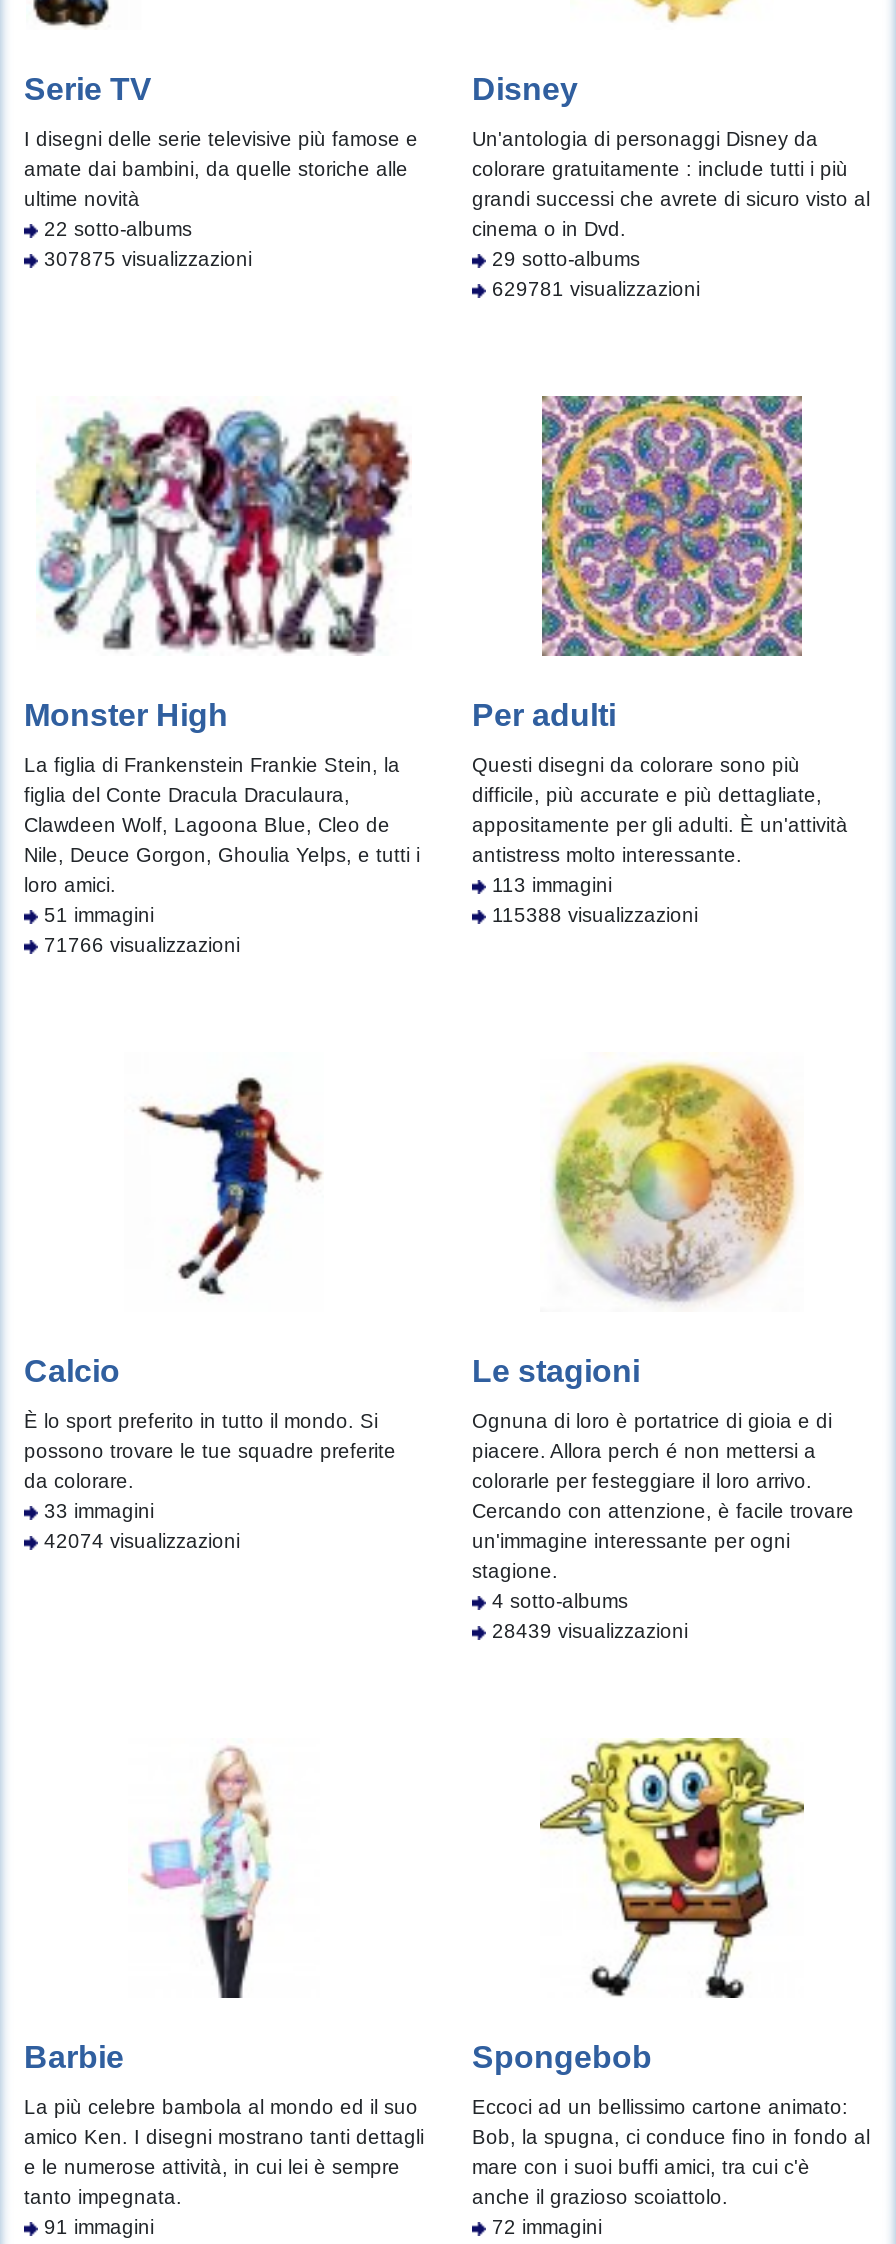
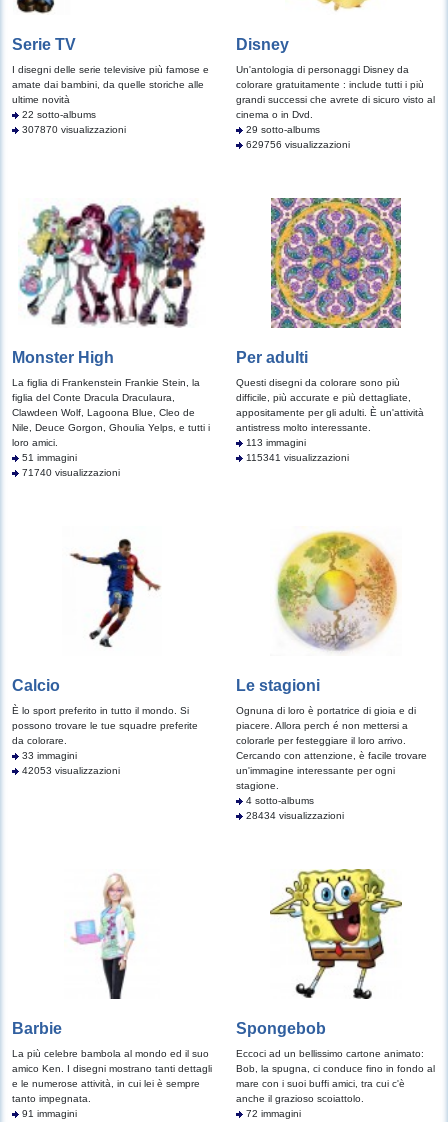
- 307875 visualizzazioni
+ 307870 visualizzazioni

- 629781 visualizzazioni
+ 629756 visualizzazioni

- 115388 visualizzazioni
+ 115341 visualizzazioni

- 71766 visualizzazioni
+ 71740 visualizzazioni

- 42074 visualizzazioni
+ 42053 visualizzazioni

- 28439 visualizzazioni
+ 28434 visualizzazioni
